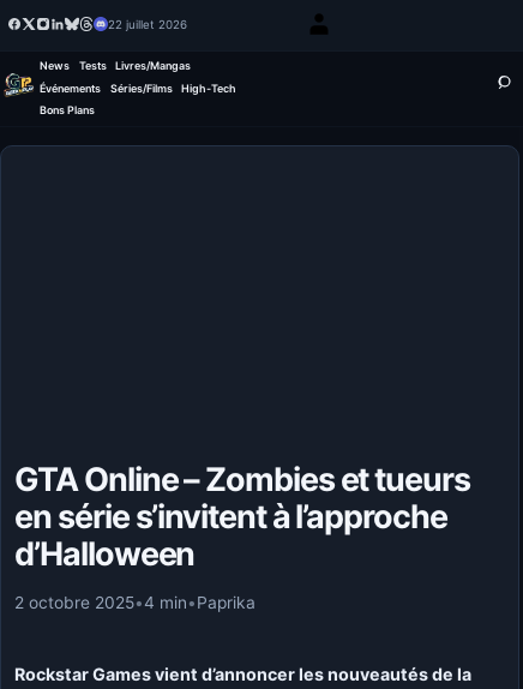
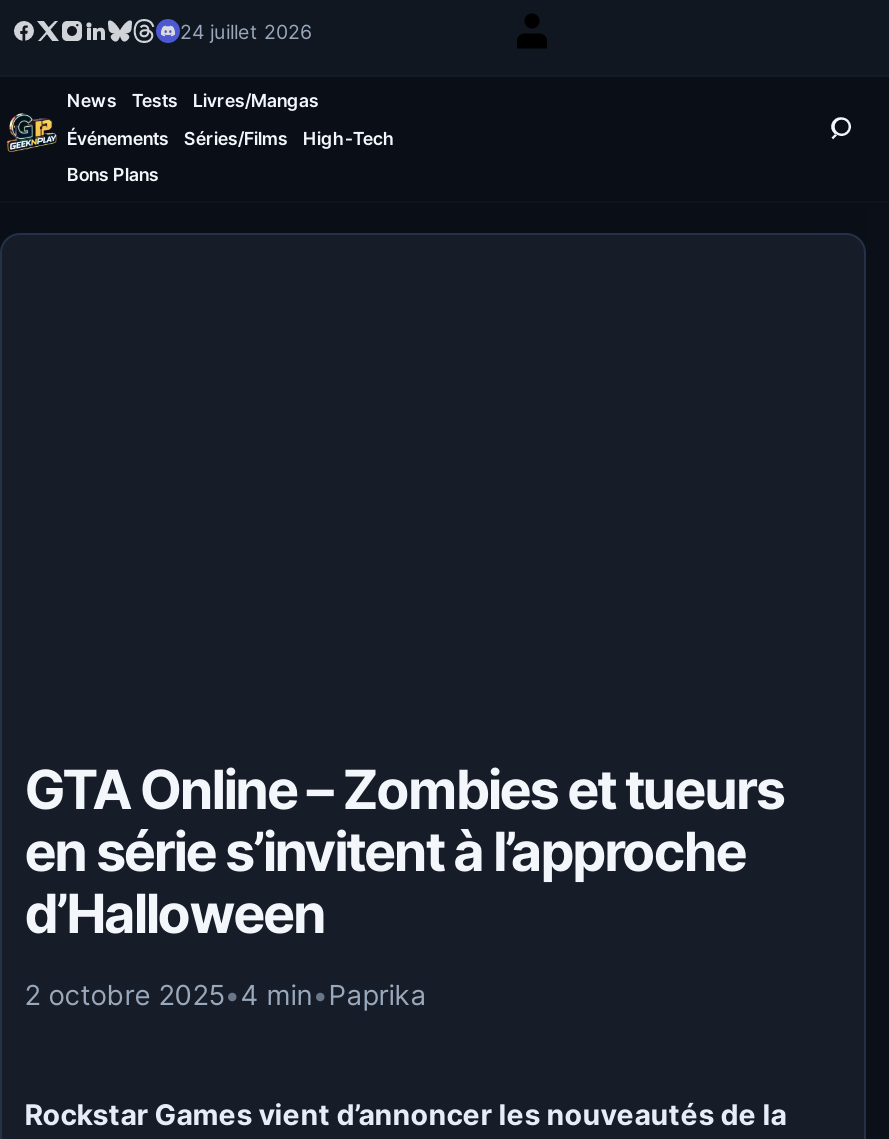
- 22 juillet 2026
+ 24 juillet 2026
